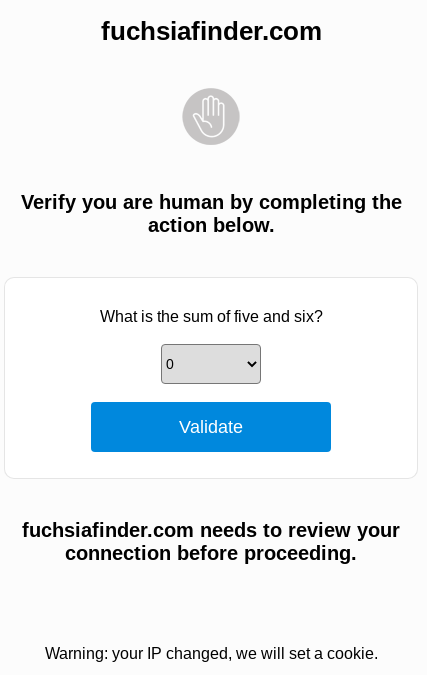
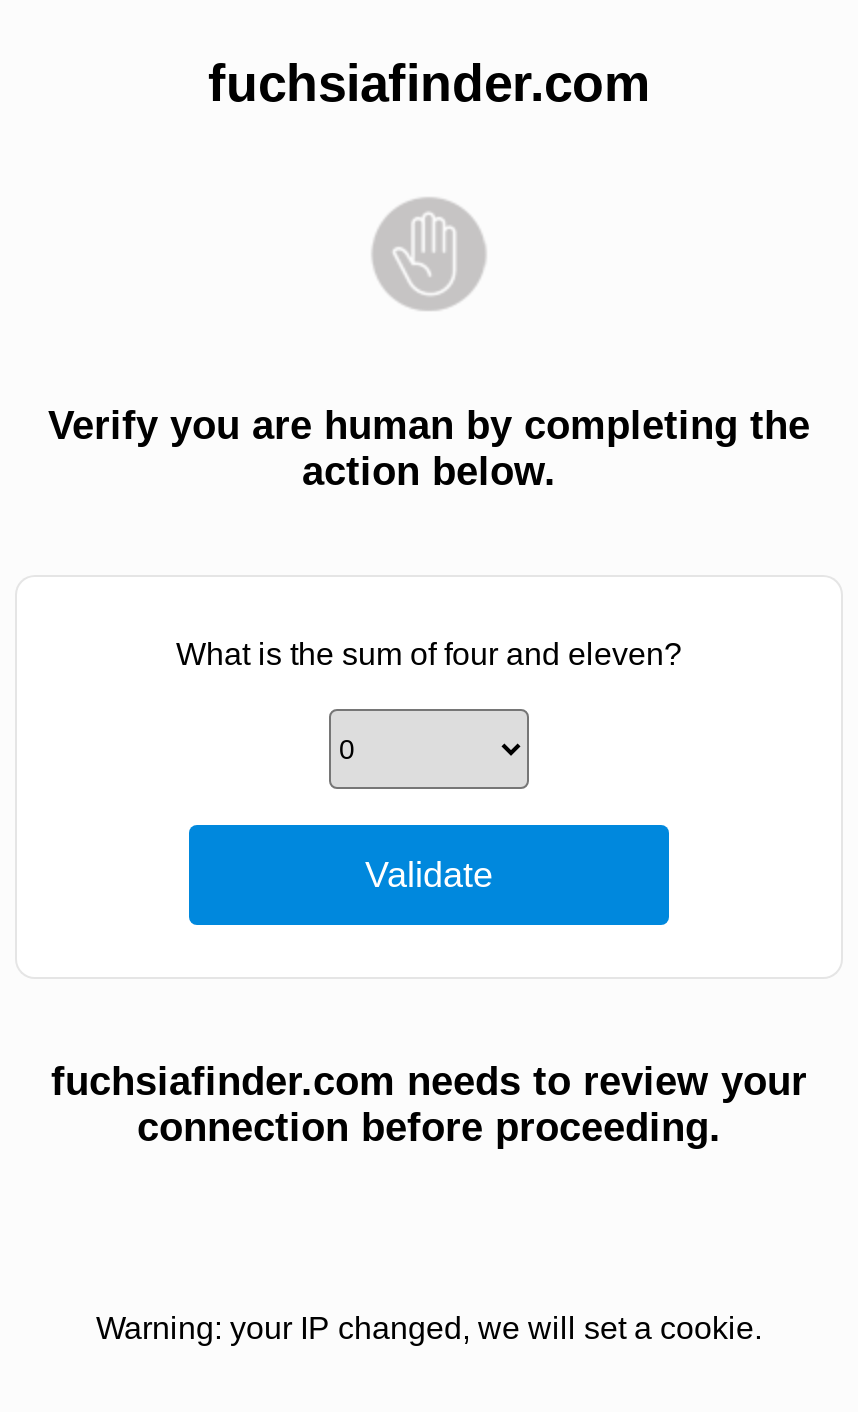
- What is the sum of five and six?
+ What is the sum of four and eleven?
